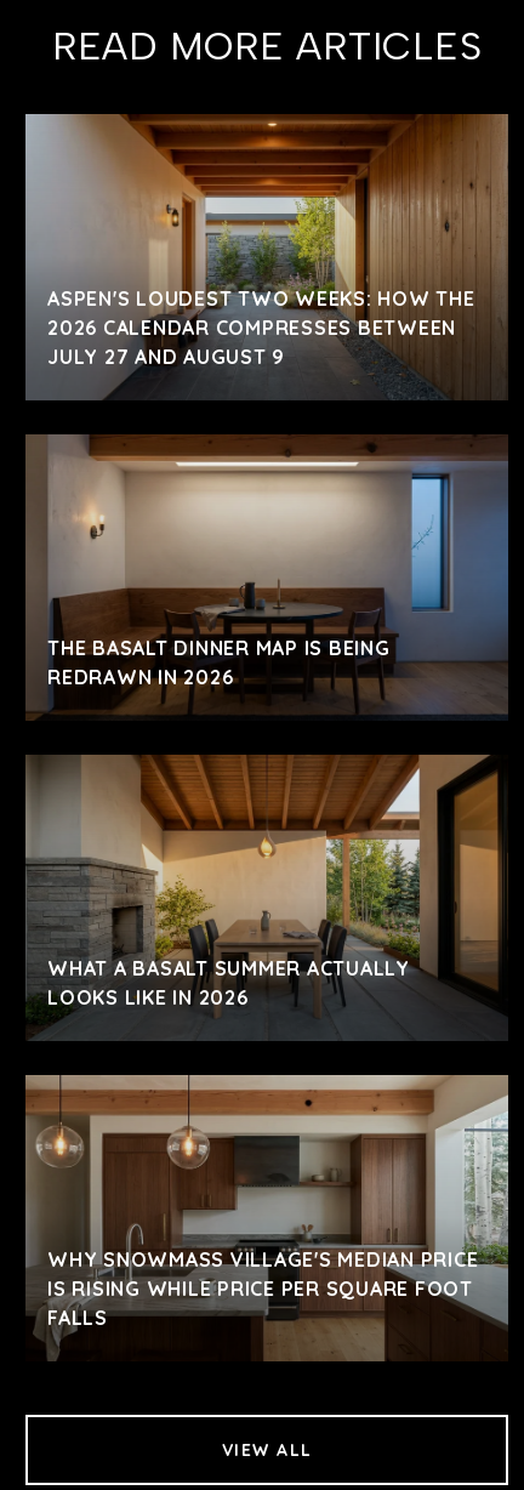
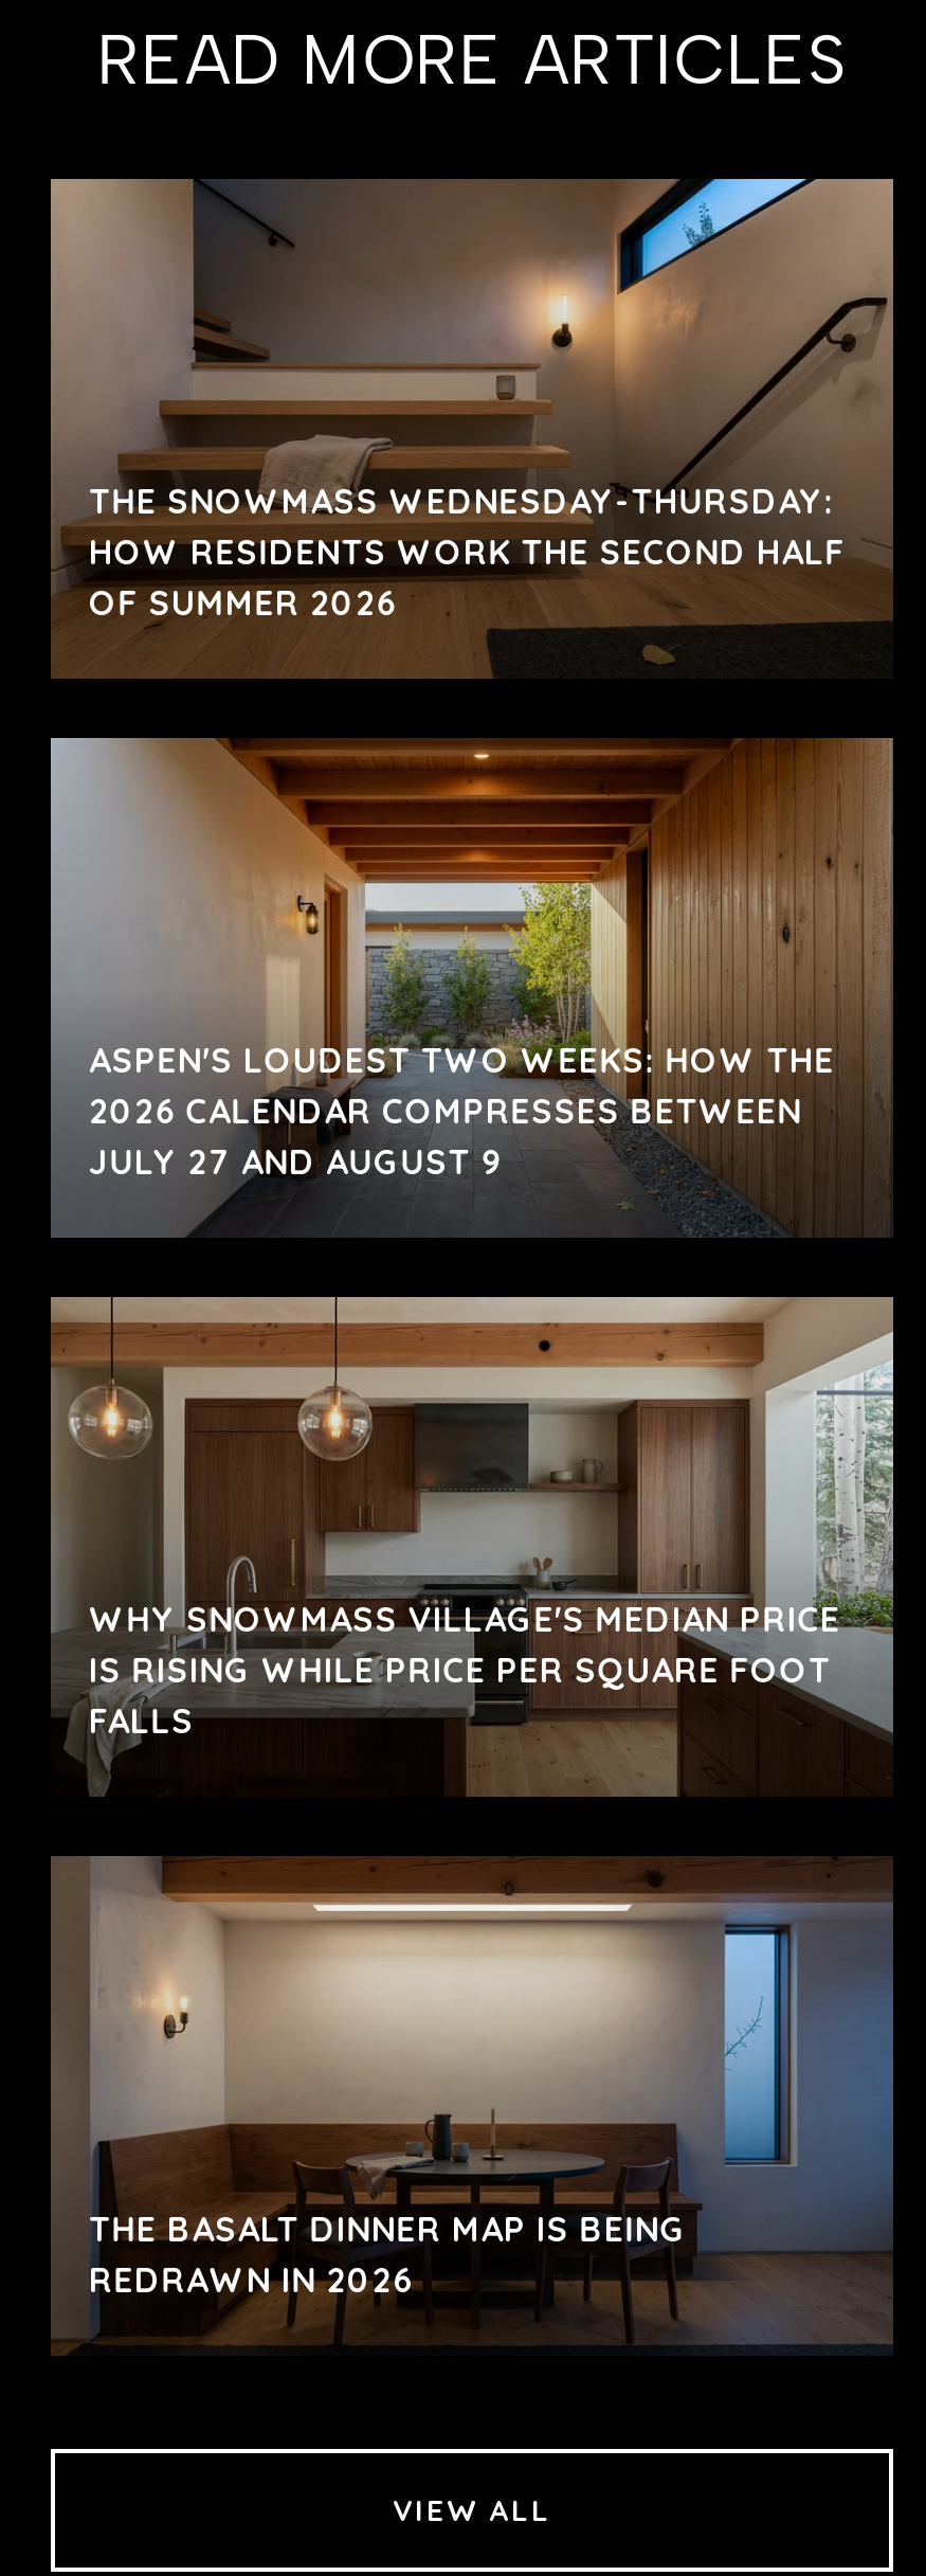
+ [image]
+ THE SNOWMASS WEDNESDAY-THURSDAY:
+ HOW RESIDENTS WORK THE SECOND HALF
+ OF SUMMER 2026

moved down: [image] | ASPEN'S LOUDEST TWO WEEKS: HOW THE | 2026 CALENDAR COMPRESSES BETWEEN | JULY 27 AND AUGUST 9

moved down: [image] | THE BASALT DINNER MAP IS BEING | REDRAWN IN 2026

- [image]
- WHAT A BASALT SUMMER ACTUALLY
- LOOKS LIKE IN 2026

moved up: [image] | WHY SNOWMASS VILLAGE'S MEDIAN PRICE | IS RISING WHILE PRICE PER SQUARE FOOT | FALLS

moved up: [image]
